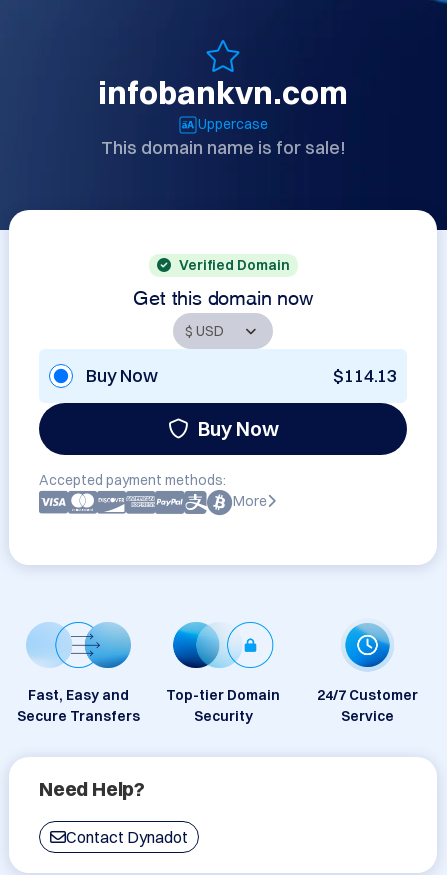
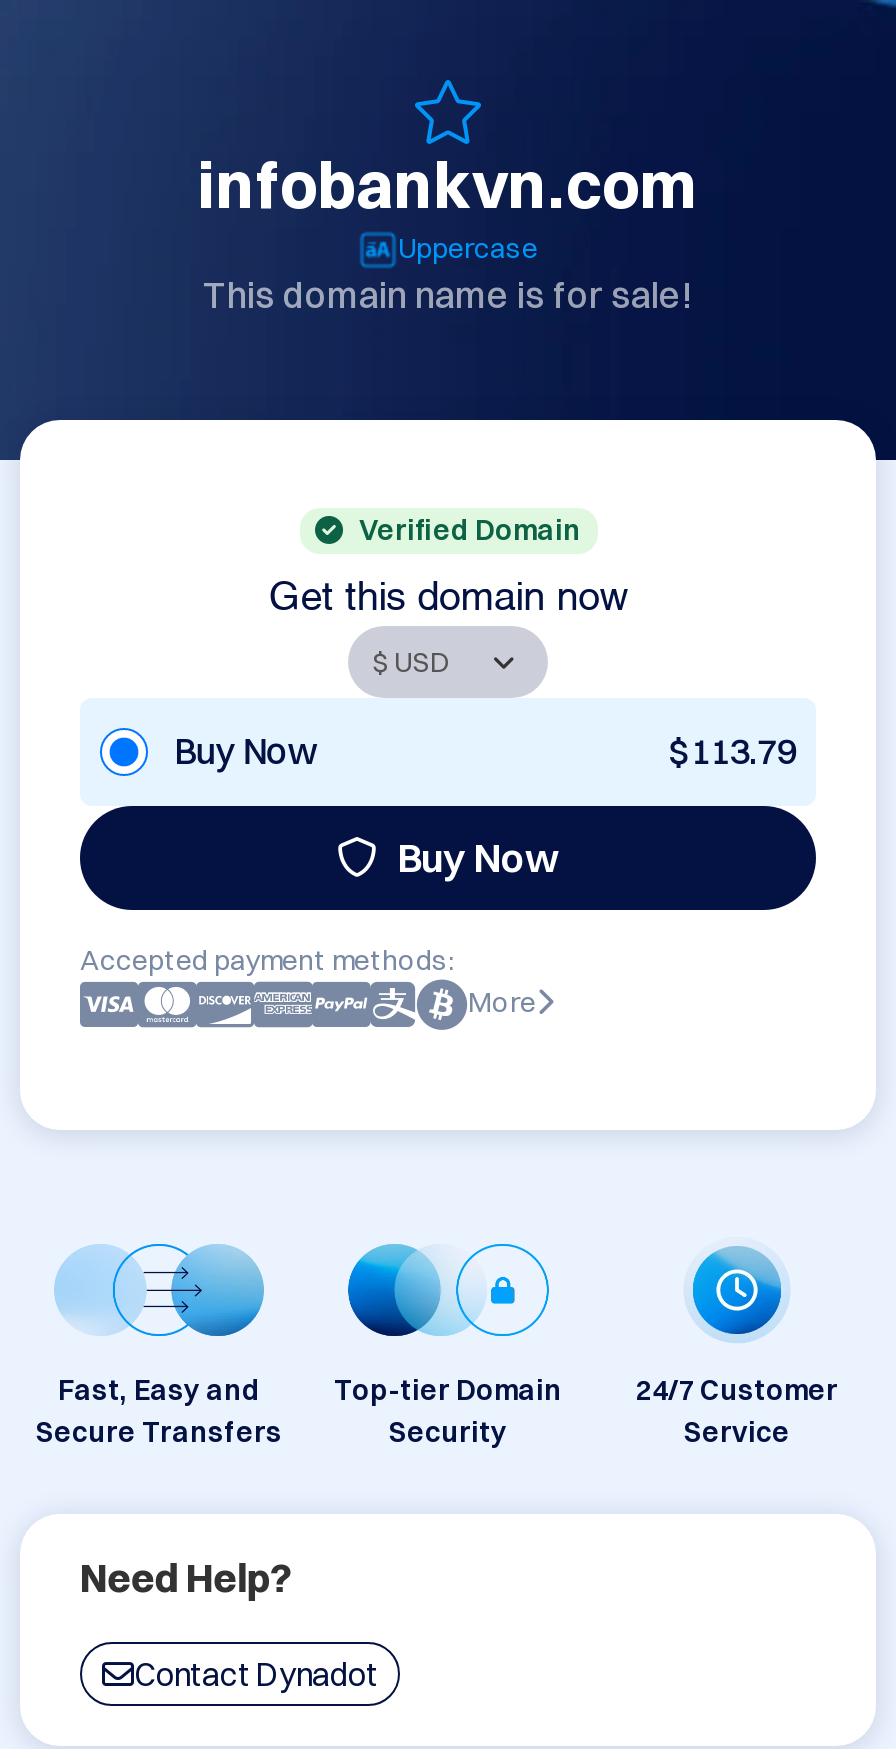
- $114.13
+ $113.79
